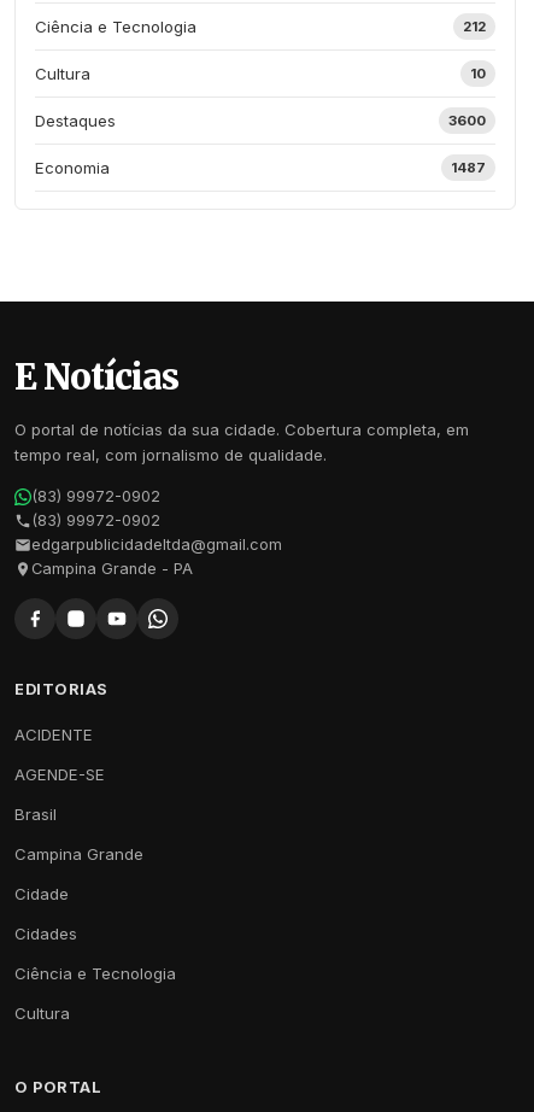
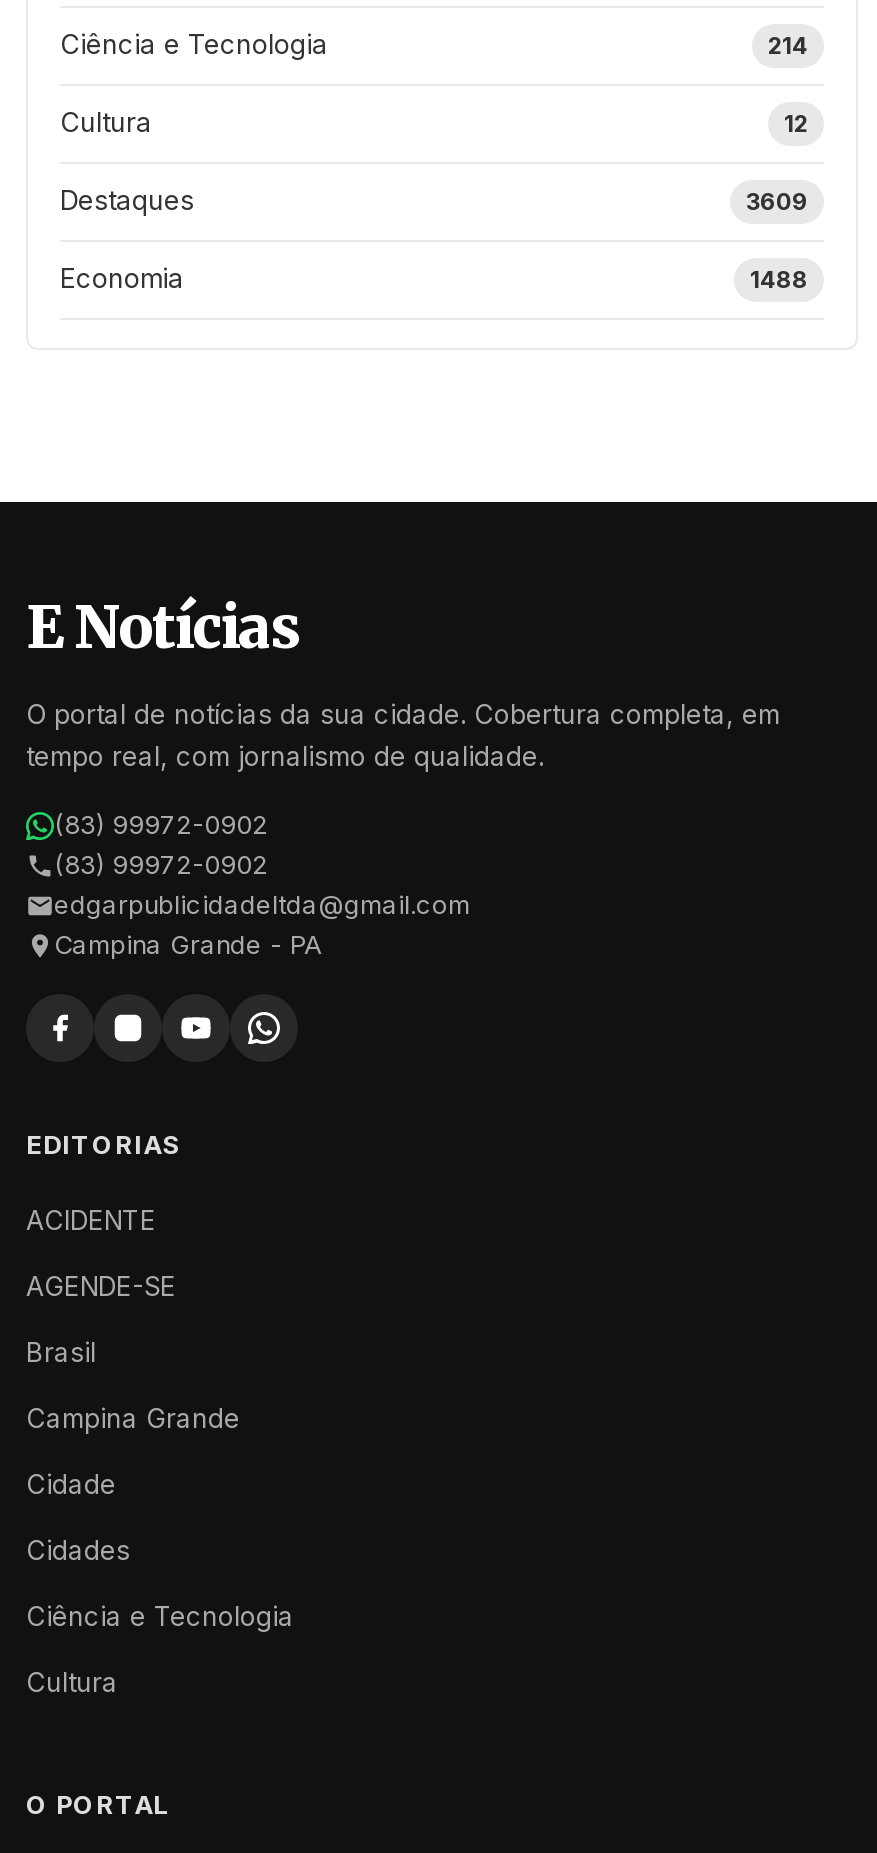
- 212
+ 214

- 10
+ 12

- 3600
+ 3609

- 1487
+ 1488
